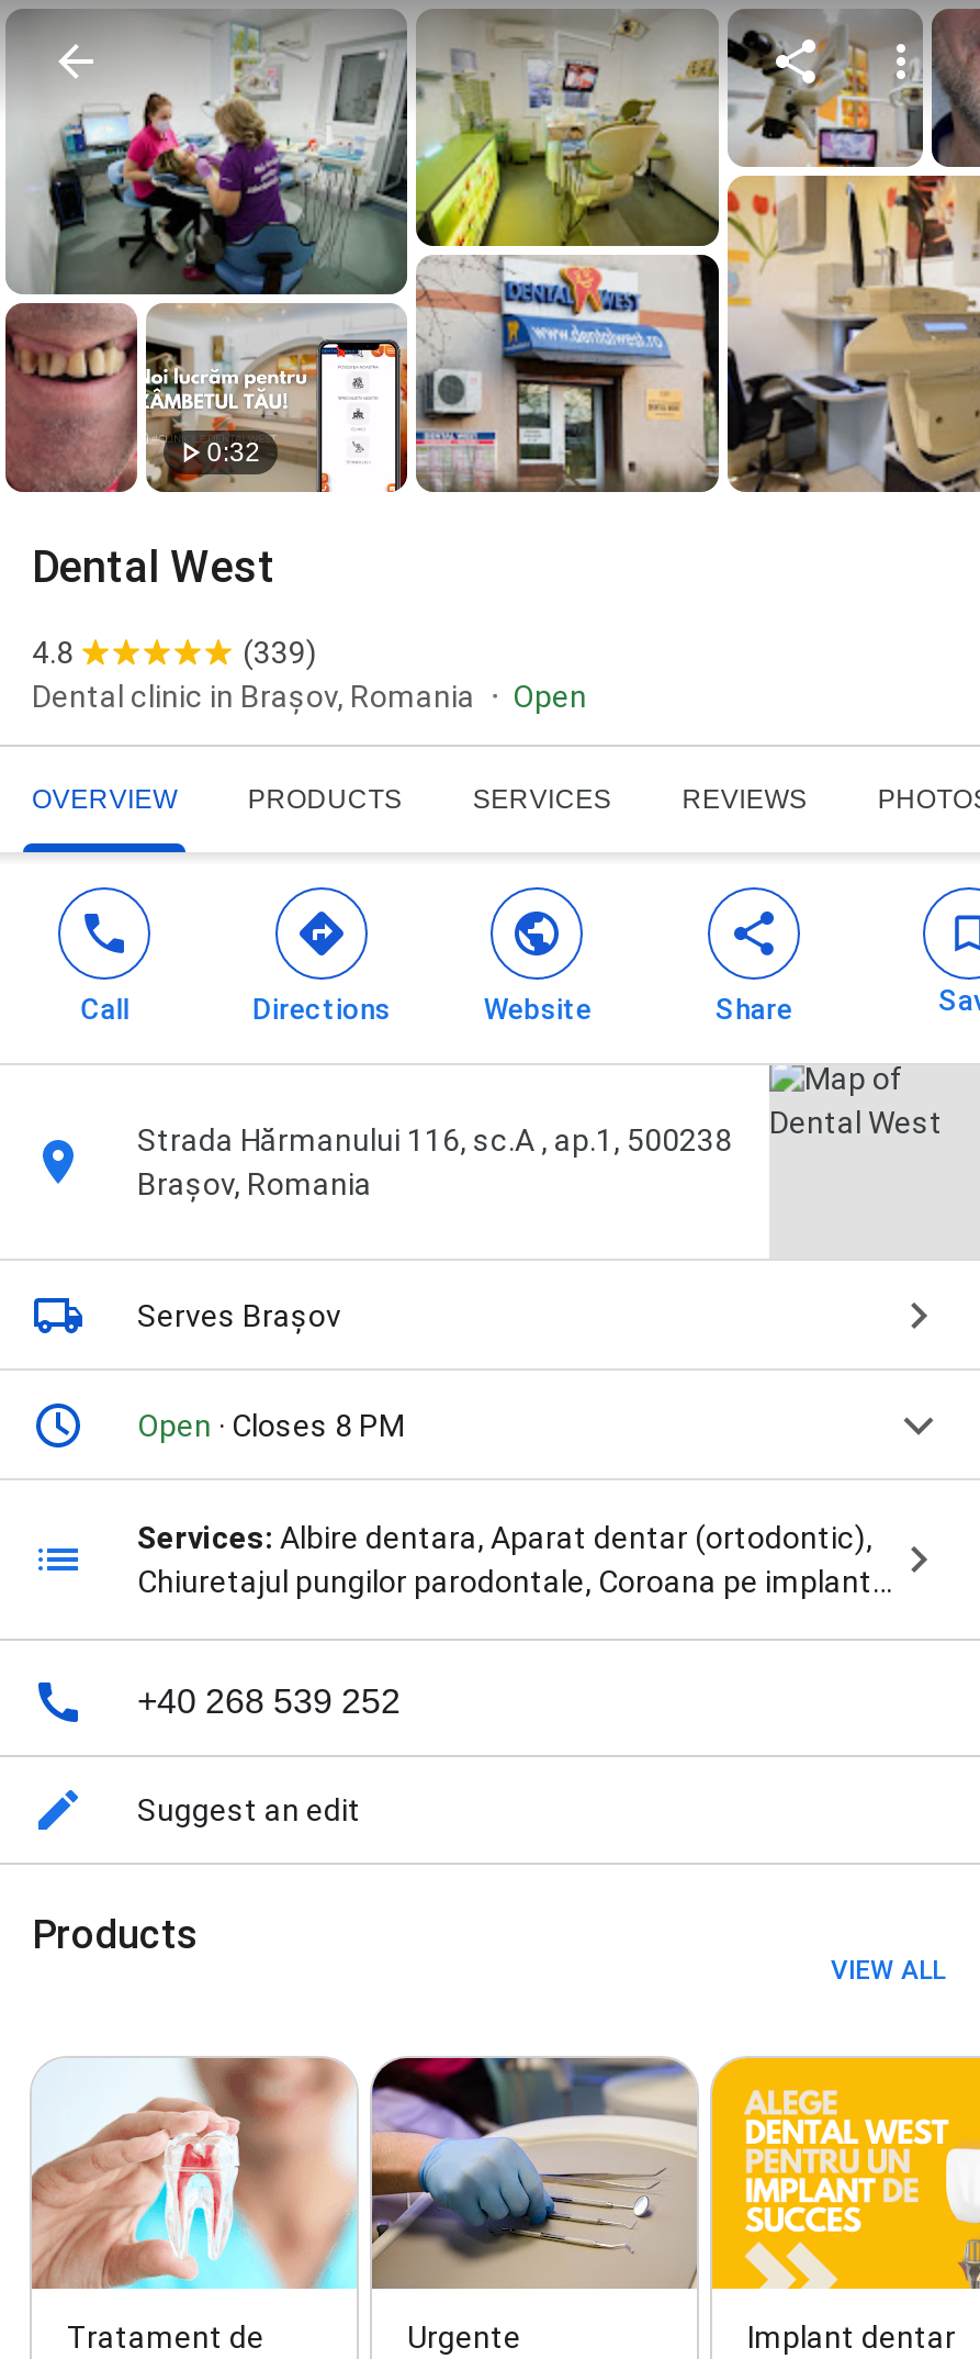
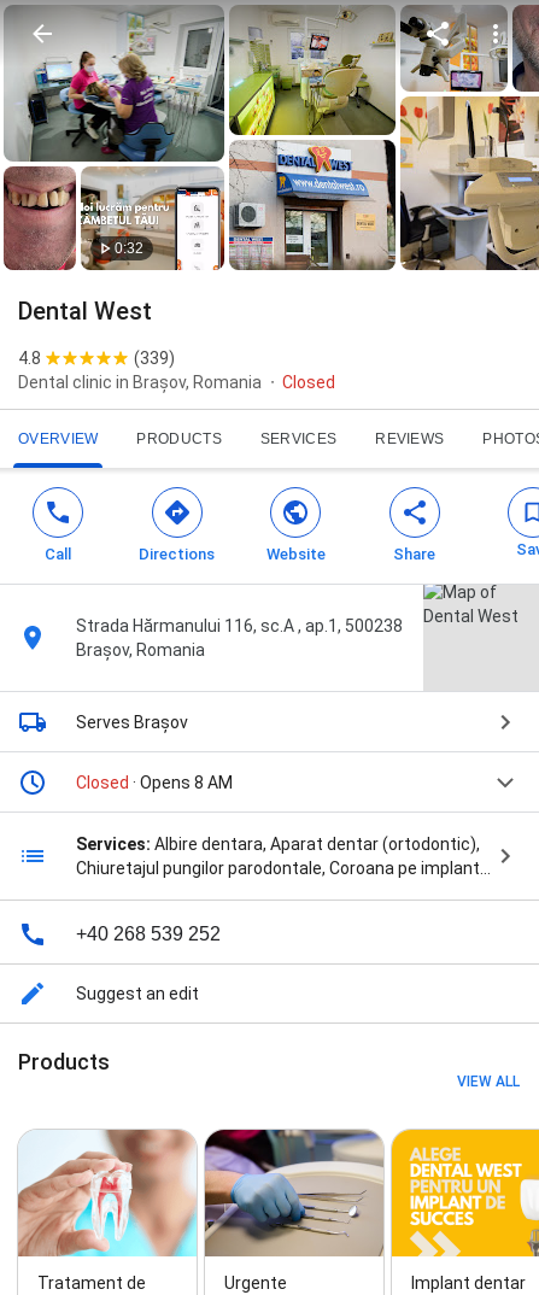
- Open
+ Closed

- Open · Closes 8 PM
+ Closed · Opens 8 AM
